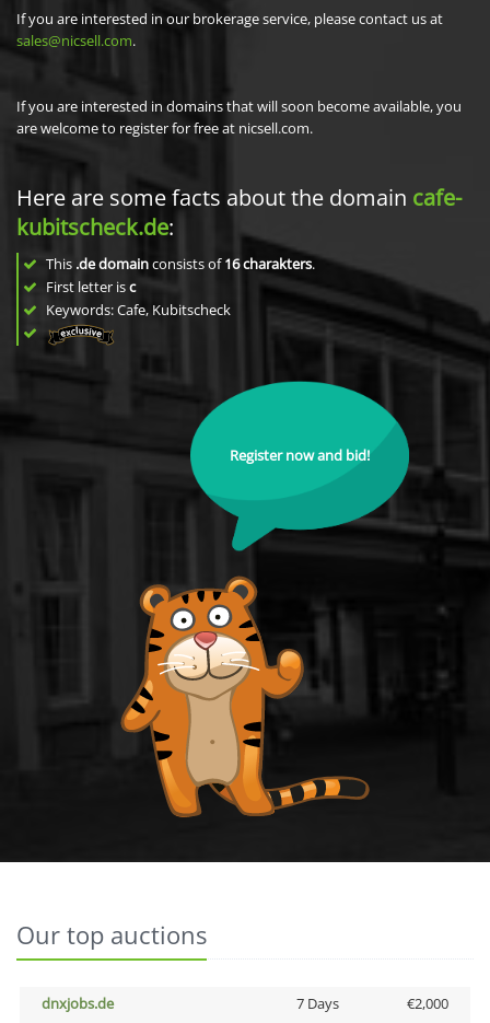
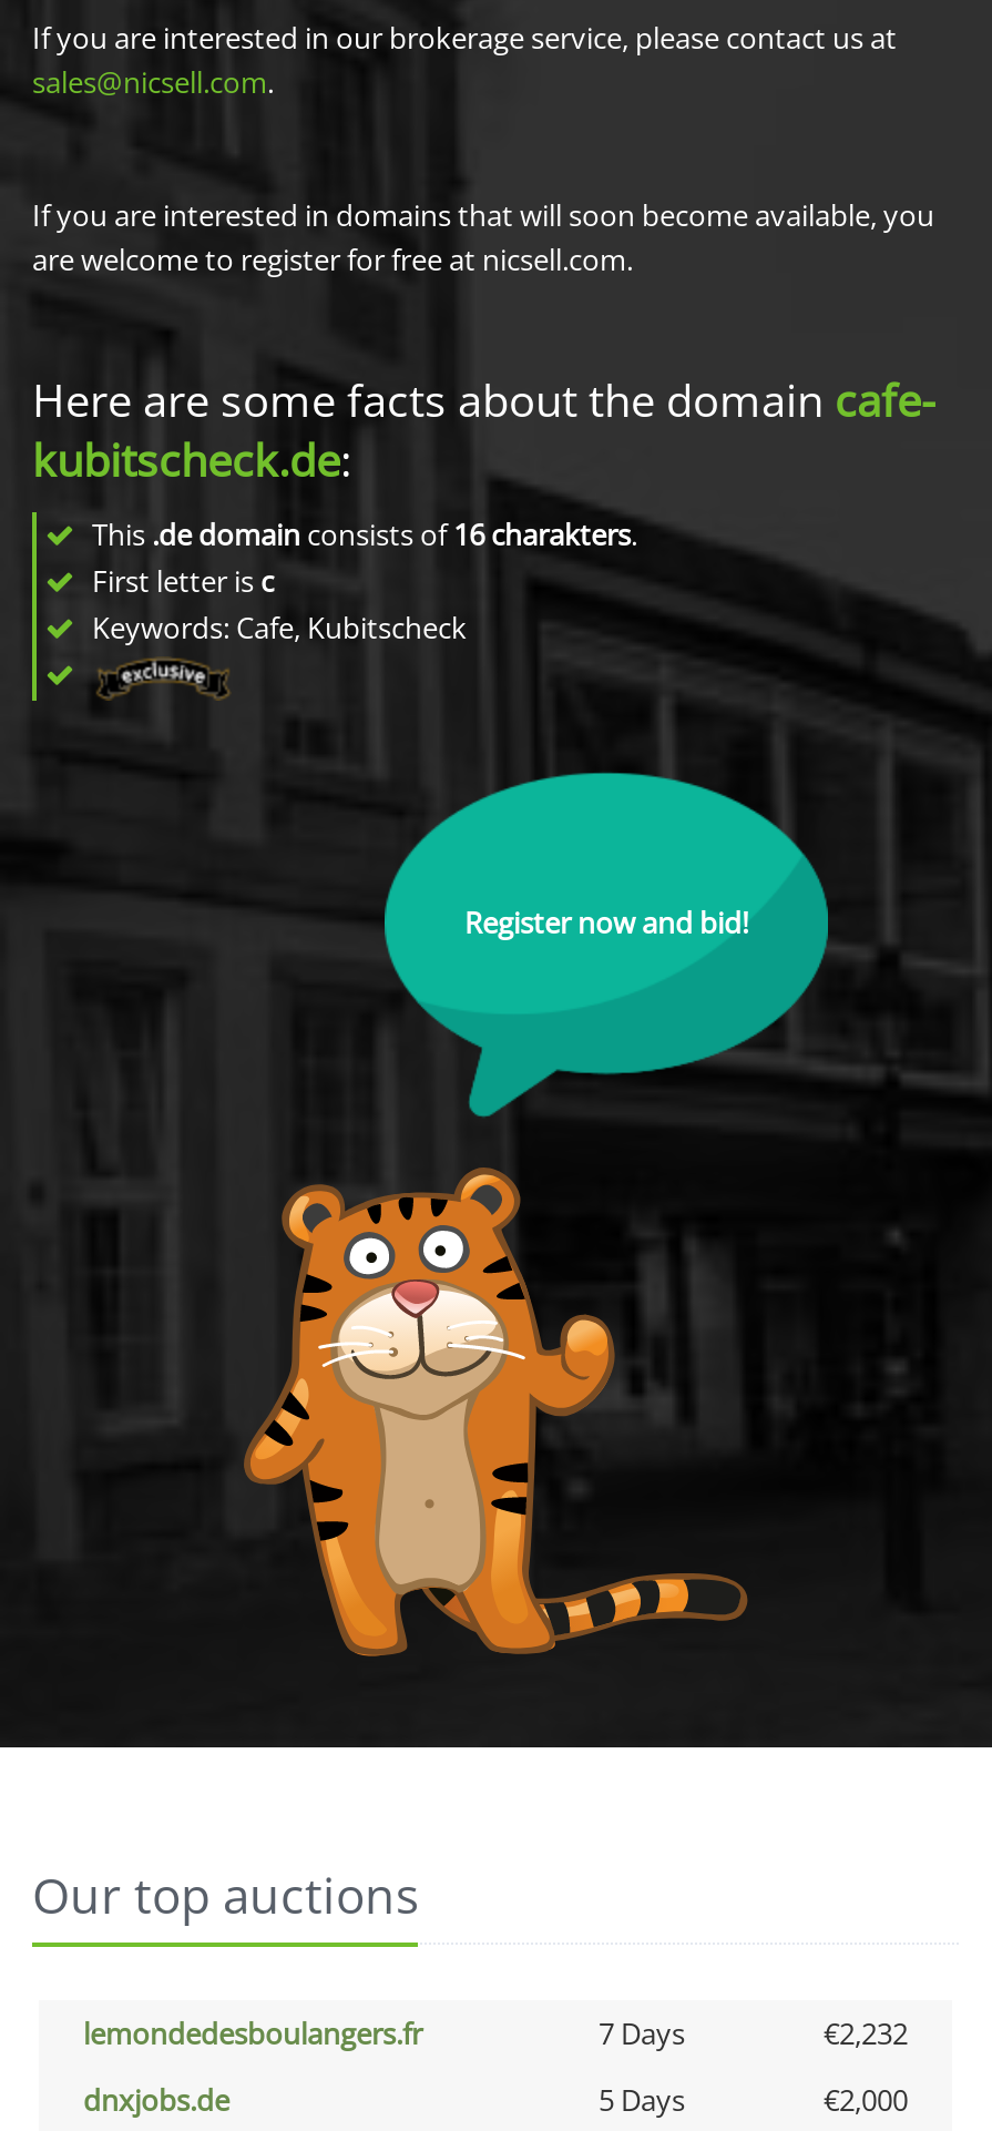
+ lemondedesboulangers.fr
+ 7 Days
+ €2,232

- 7 Days
+ 5 Days
